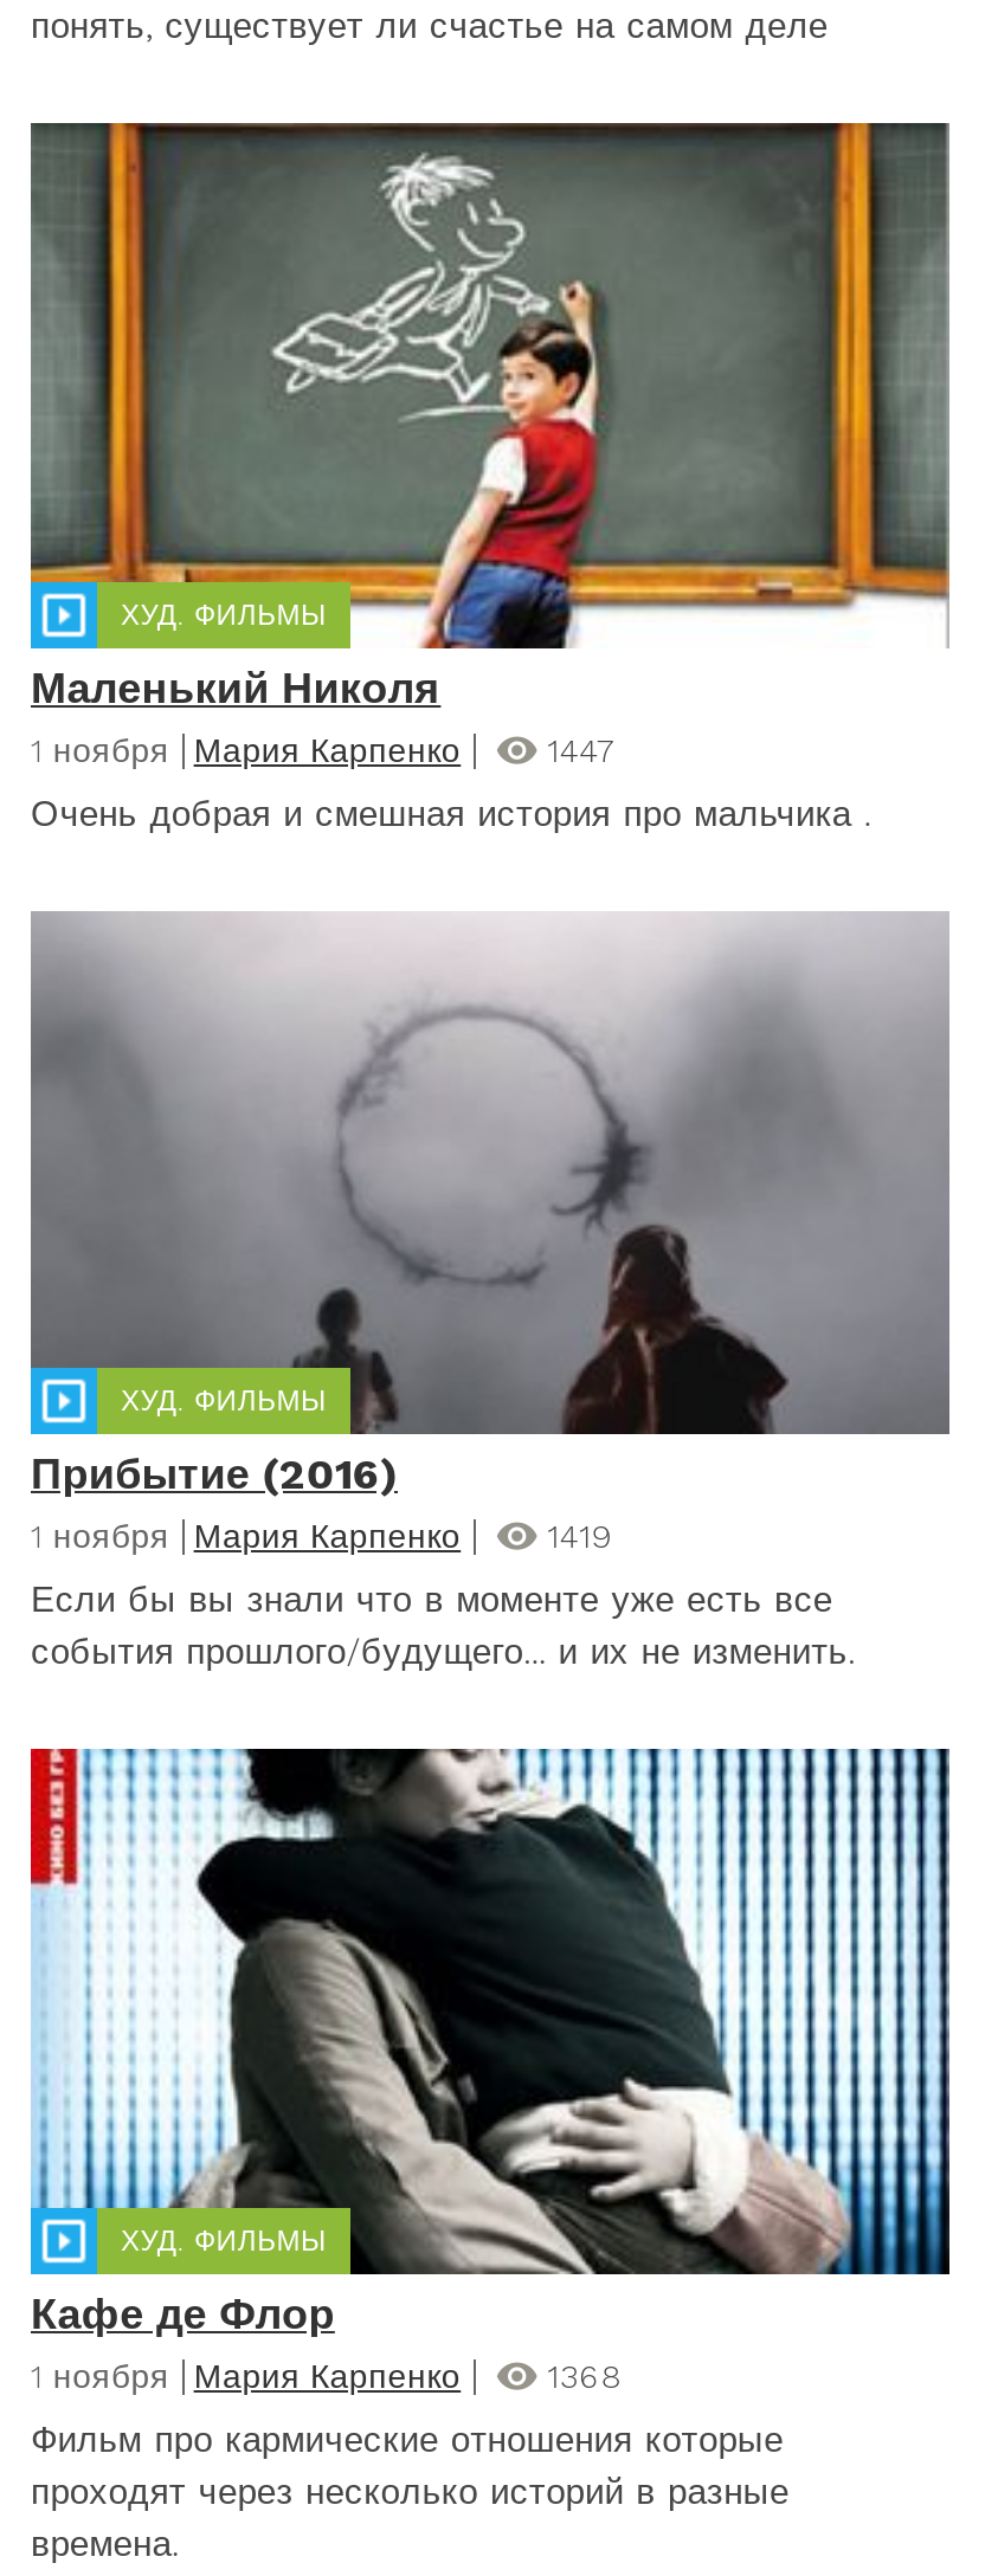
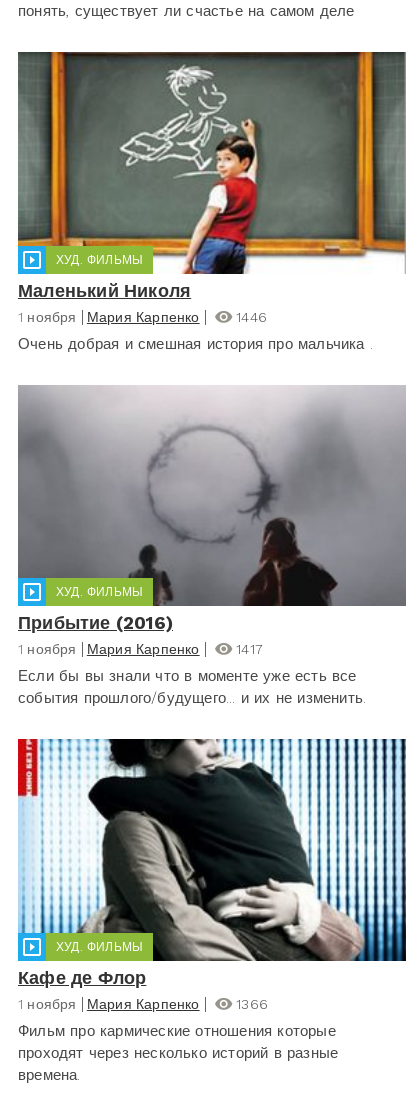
- 1447
+ 1446

- 1419
+ 1417

- 1368
+ 1366
